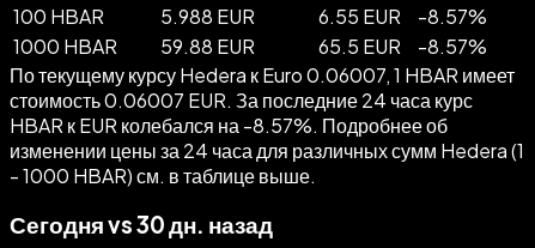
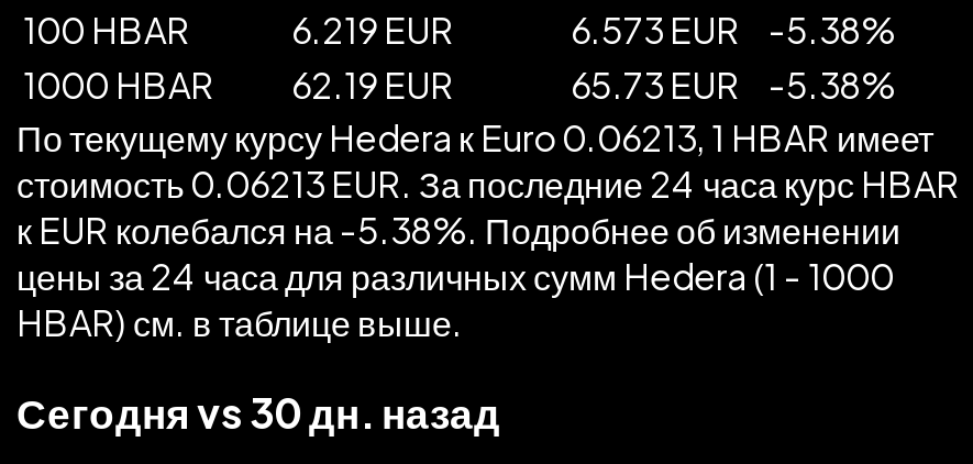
- 5.988 EUR
+ 6.219 EUR

- 6.55 EUR
+ 6.573 EUR

- -8.57%
+ -5.38%

- 59.88 EUR
- 65.5 EUR
- -8.57%
- По текущему курсу Hedera к Euro 0.06007, 1 HBAR имеет
- стоимость 0.06007 EUR. За последние 24 часа курс
- HBAR к EUR колебался на -8.57%. Подробнее об
- изменении цены за 24 часа для различных сумм Hedera (1
- - 1000 HBAR) см. в таблице выше.
+ 62.19 EUR
+ 65.73 EUR
+ -5.38%
+ По текущему курсу Hedera к Euro 0.06213, 1 HBAR имеет
+ стоимость 0.06213 EUR. За последние 24 часа курс HBAR
+ к EUR колебался на -5.38%. Подробнее об изменении
+ цены за 24 часа для различных сумм Hedera (1 - 1000
+ HBAR) см. в таблице выше.
